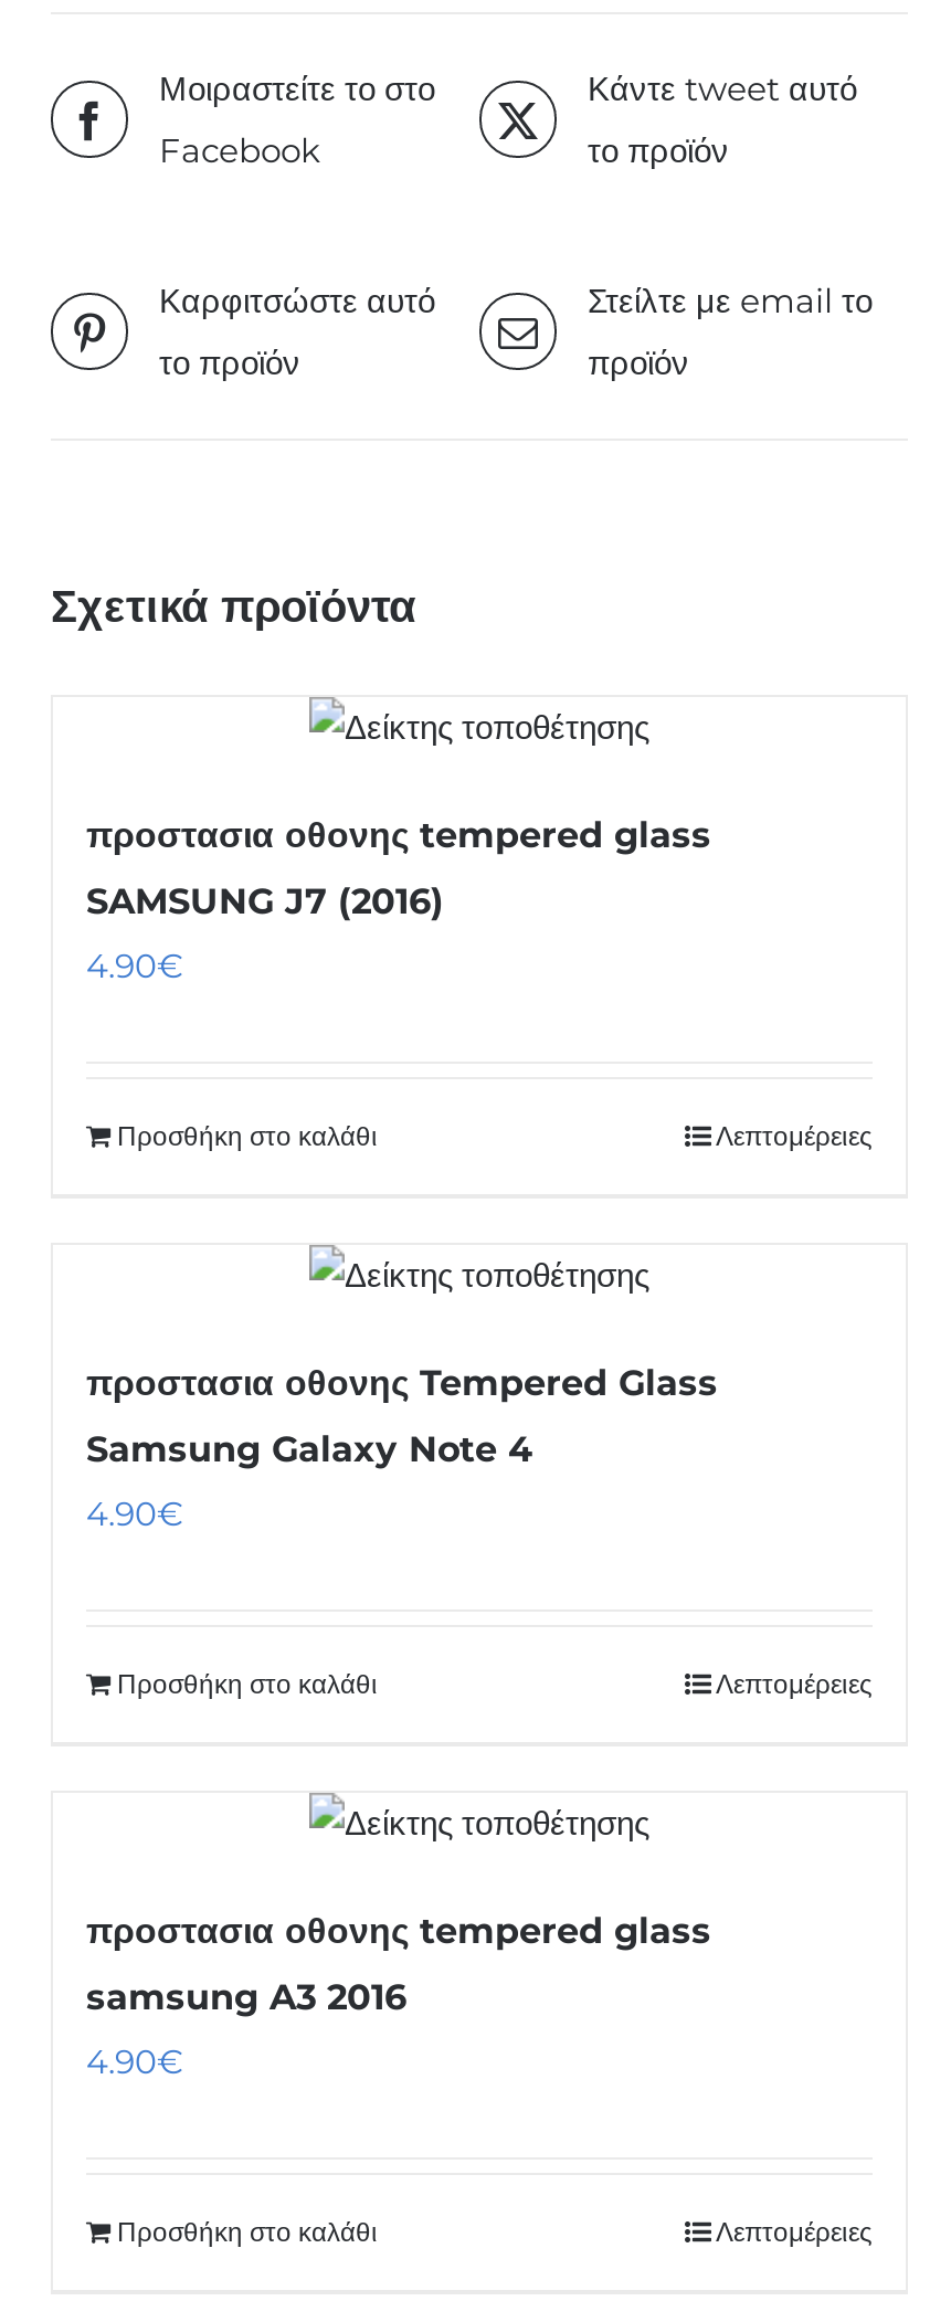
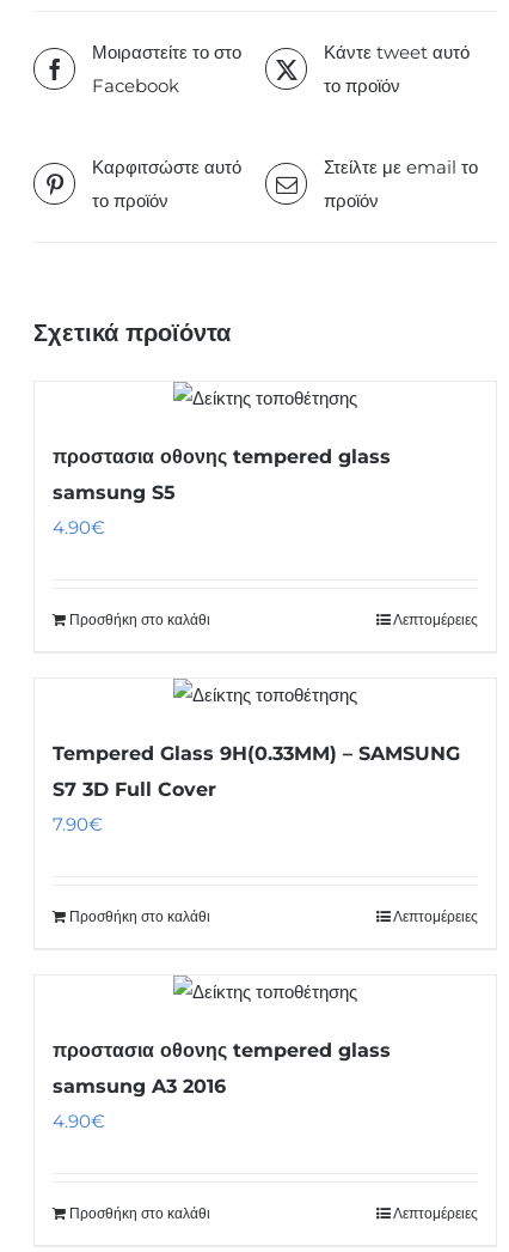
- SAMSUNG J7 (2016)
+ samsung S5

- προστασια οθονης Tempered Glass
+ Tempered Glass 9H(0.33MM) – SAMSUNG

- Samsung Galaxy Note 4
+ S7 3D Full Cover

- 4.90€
+ 7.90€
